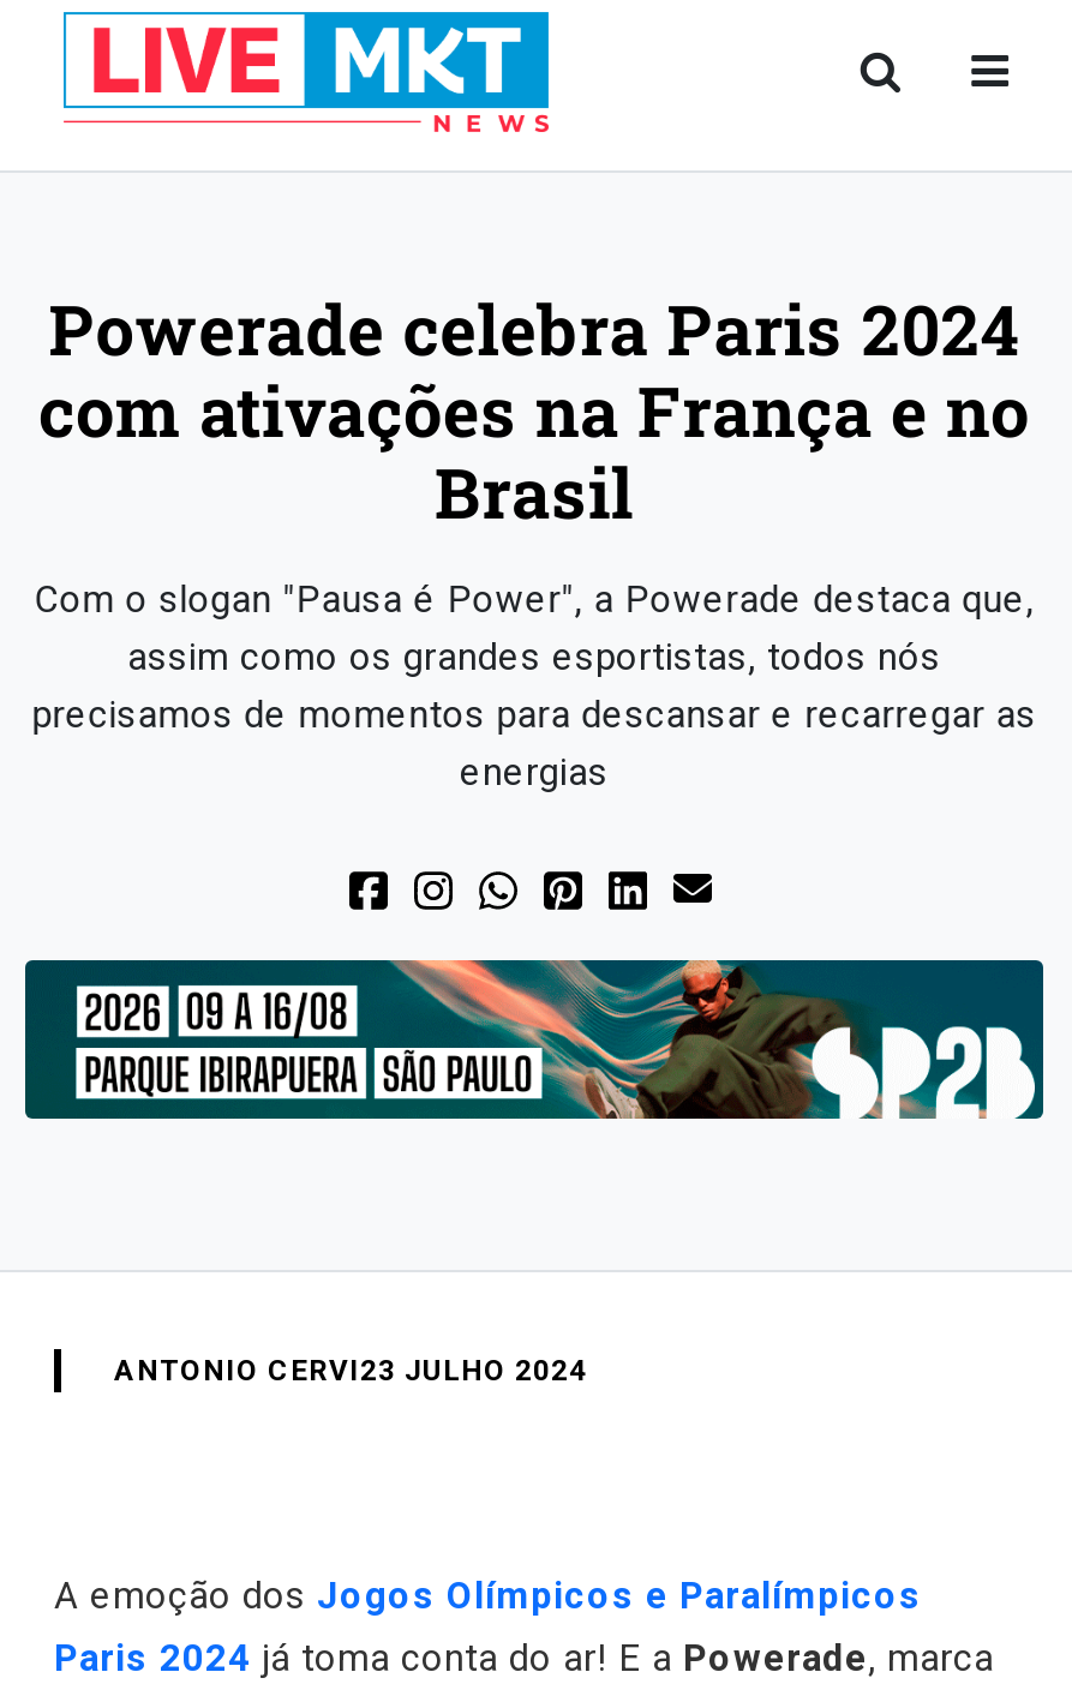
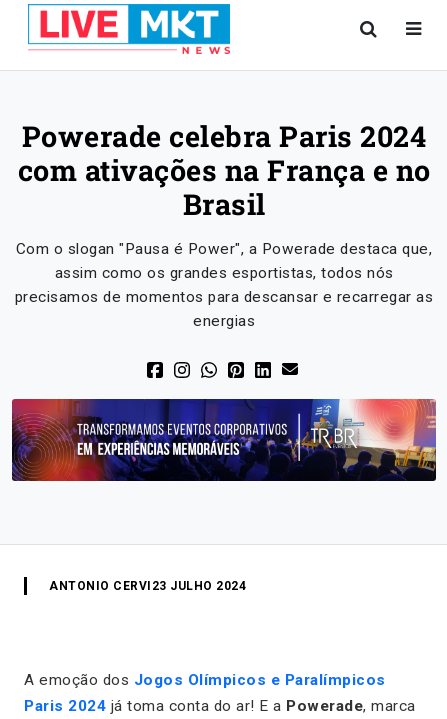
- [image]
+ [image]
